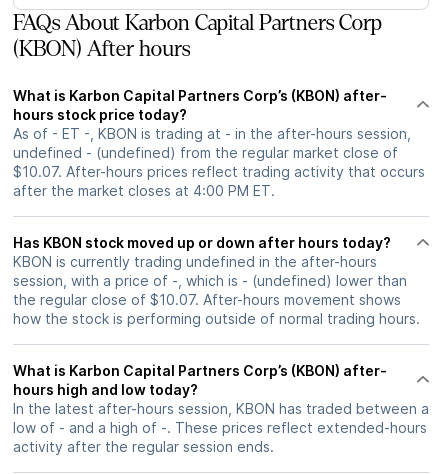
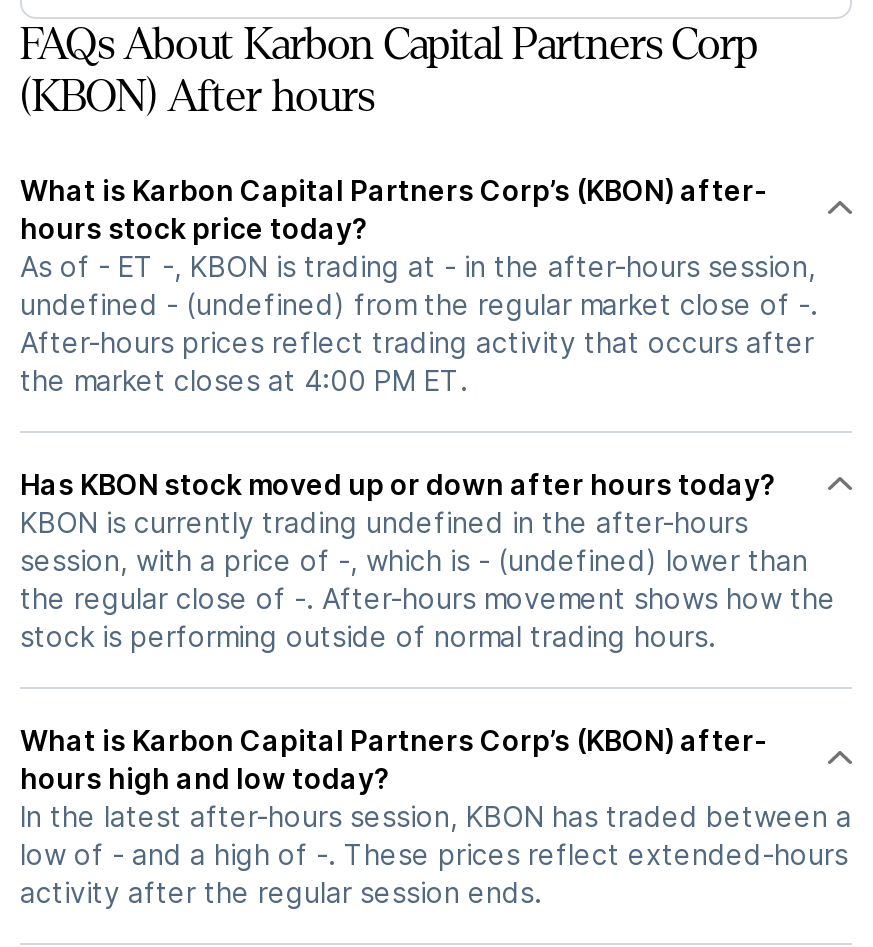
- undefined - (undefined) from the regular market close of
- $10.07. After-hours prices reflect trading activity that occurs
- after the market closes at 4:00 PM ET.
+ undefined - (undefined) from the regular market close of -.
+ After-hours prices reflect trading activity that occurs after
+ the market closes at 4:00 PM ET.

- the regular close of $10.07. After-hours movement shows
- how the stock is performing outside of normal trading hours.
+ the regular close of -. After-hours movement shows how the
+ stock is performing outside of normal trading hours.
